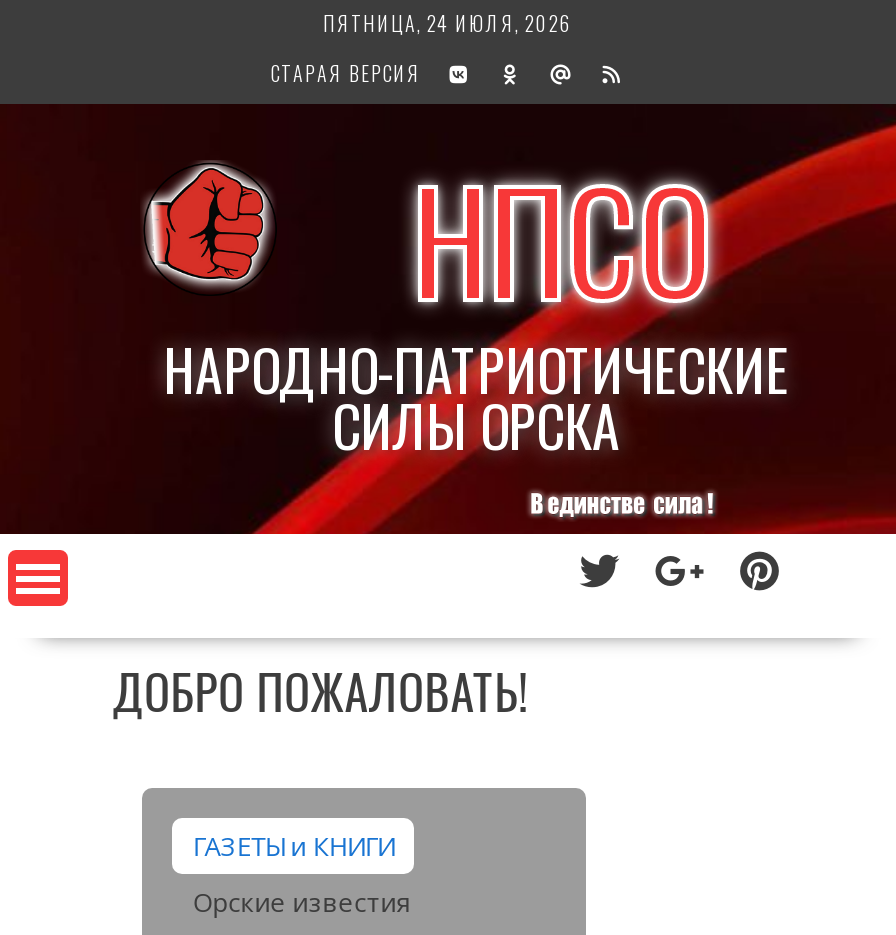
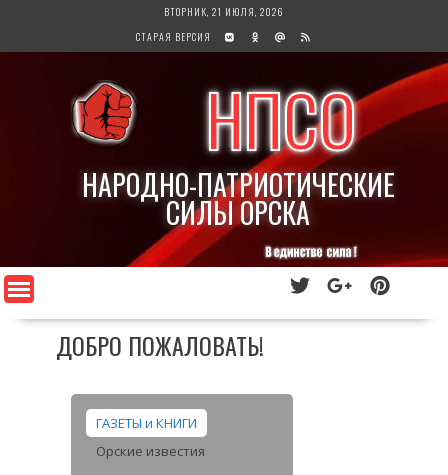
- ПЯТНИЦА, 24 ИЮЛЯ, 2026
+ ВТОРНИК, 21 ИЮЛЯ, 2026
